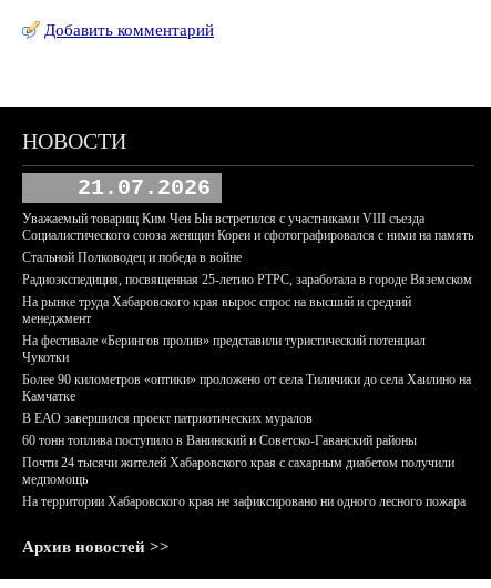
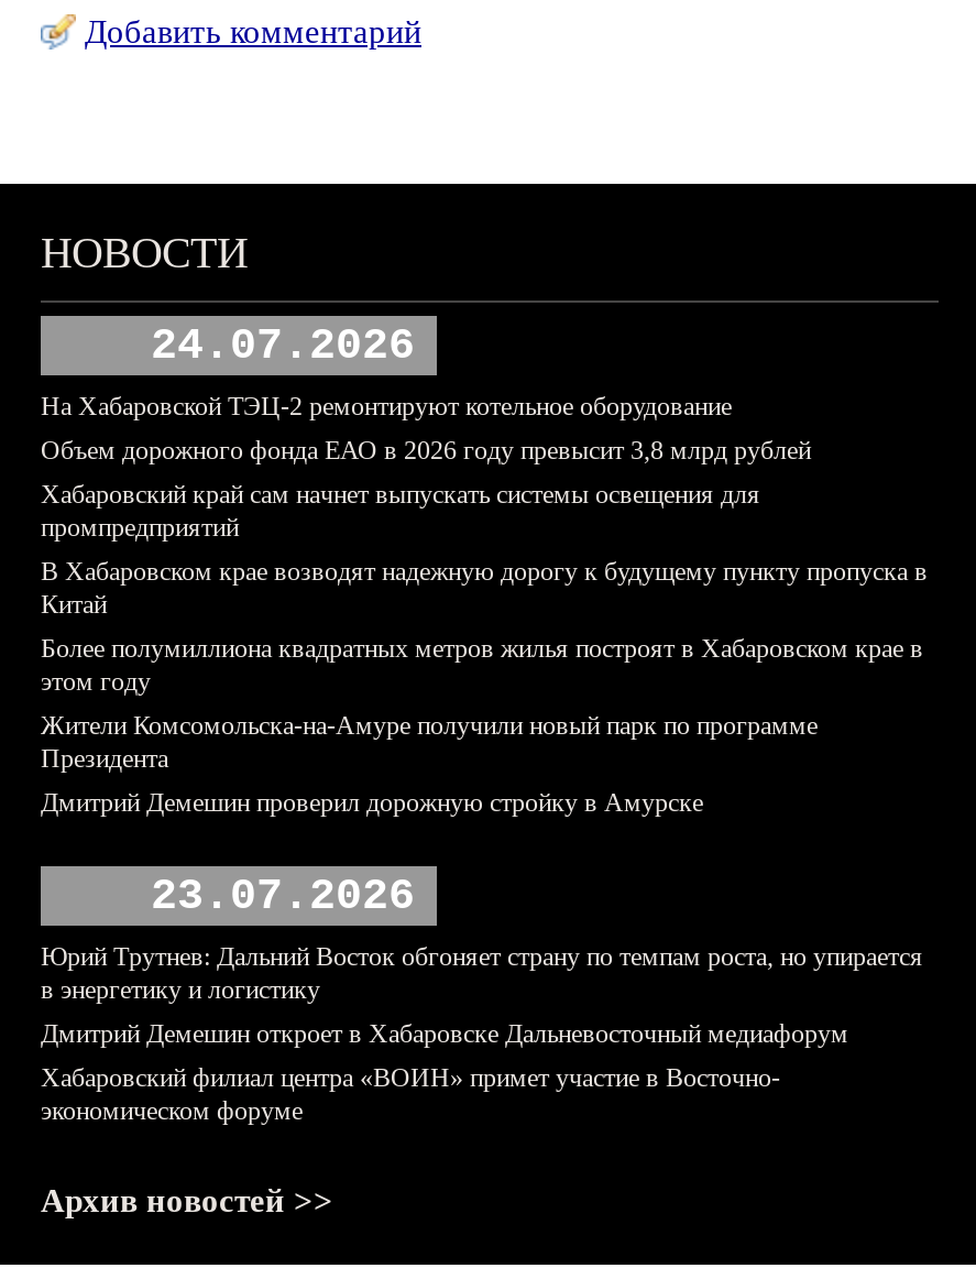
- 21.07.2026
- Уважаемый товарищ Ким Чен Ын встретился с участниками VIII съезда
- Социалистического союза женщин Кореи и сфотографировался с ними на память
- Стальной Полководец и победа в войне
- Радиоэкспедиция, посвященная 25-летию РТРС, заработала в городе Вяземском
- На рынке труда Хабаровского края вырос спрос на высший и средний
- менеджмент
- На фестивале «Берингов пролив» представили туристический потенциал
- Чукотки
- Более 90 километров «оптики» проложено от села Тиличики до села Хаилино на
- Камчатке
- В ЕАО завершился проект патриотических муралов
- 60 тонн топлива поступило в Ванинский и Советско-Гаванский районы
- Почти 24 тысячи жителей Хабаровского края с сахарным диабетом получили
- медпомощь
- На территории Хабаровского края не зафиксировано ни одного лесного пожара
+ 24.07.2026
+ На Хабаровской ТЭЦ-2 ремонтируют котельное оборудование
+ Объем дорожного фонда ЕАО в 2026 году превысит 3,8 млрд рублей
+ Хабаровский край сам начнет выпускать системы освещения для
+ промпредприятий
+ В Хабаровском крае возводят надежную дорогу к будущему пункту пропуска в
+ Китай
+ Более полумиллиона квадратных метров жилья построят в Хабаровском крае в
+ этом году
+ Жители Комсомольска-на-Амуре получили новый парк по программе
+ Президента
+ Дмитрий Демешин проверил дорожную стройку в Амурске
+ 23.07.2026
+ Юрий Трутнев: Дальний Восток обгоняет страну по темпам роста, но упирается
+ в энергетику и логистику
+ Дмитрий Демешин откроет в Хабаровске Дальневосточный медиафорум
+ Хабаровский филиал центра «ВОИН» примет участие в Восточно-
+ экономическом форуме
